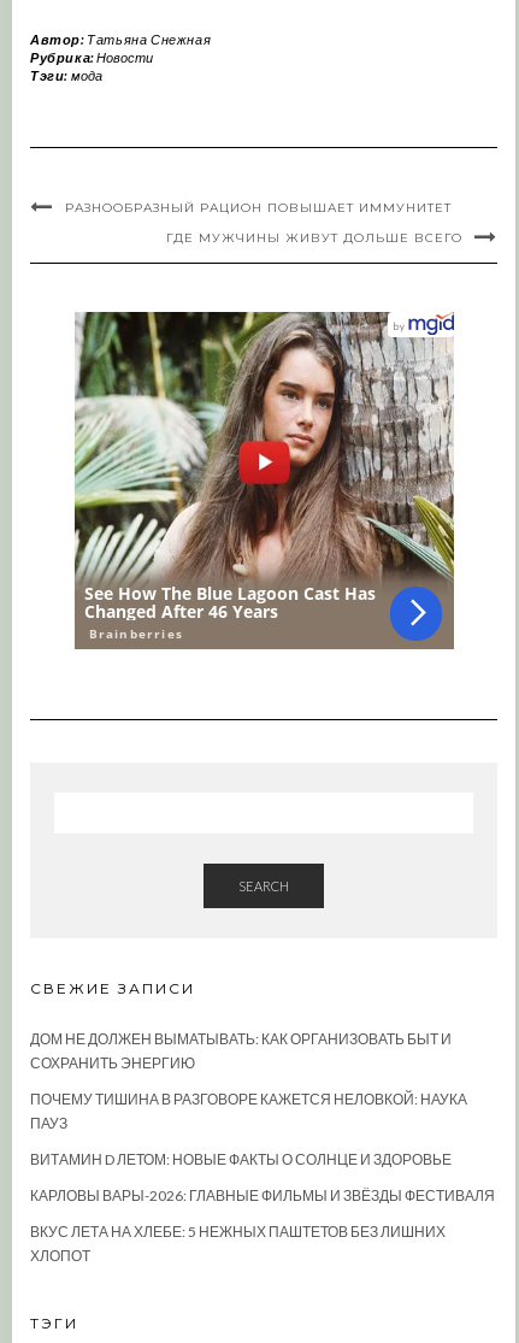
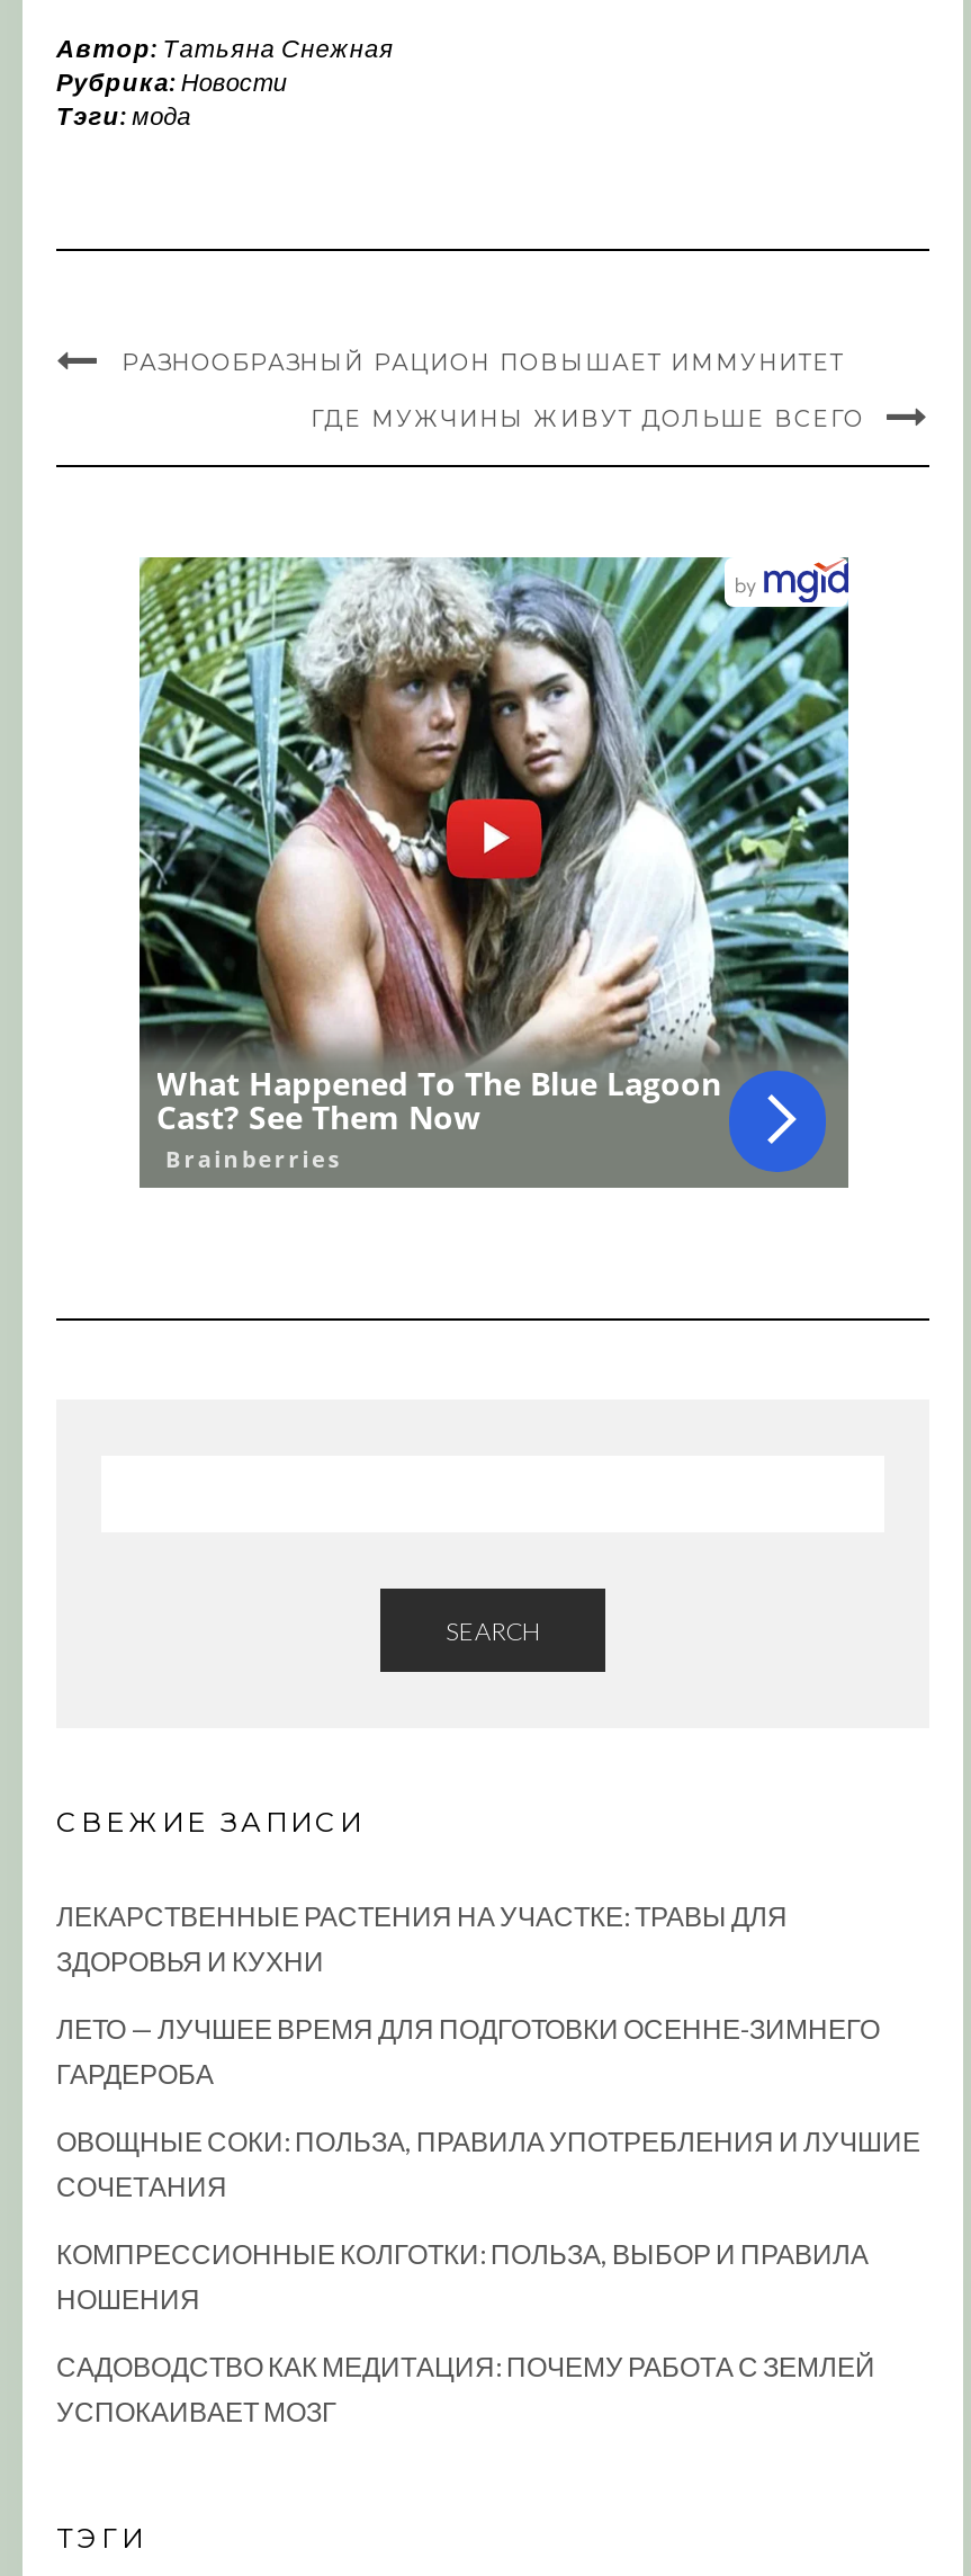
- [image]
+ [image]

- ДОМ НЕ ДОЛЖЕН ВЫМАТЫВАТЬ: КАК ОРГАНИЗОВАТЬ БЫТ И
- СОХРАНИТЬ ЭНЕРГИЮ
+ ЛЕКАРСТВЕННЫЕ РАСТЕНИЯ НА УЧАСТКЕ: ТРАВЫ ДЛЯ
+ ЗДОРОВЬЯ И КУХНИ

- ПОЧЕМУ ТИШИНА В РАЗГОВОРЕ КАЖЕТСЯ НЕЛОВКОЙ: НАУКА
- ПАУЗ
+ ЛЕТО — ЛУЧШЕЕ ВРЕМЯ ДЛЯ ПОДГОТОВКИ ОСЕННЕ-ЗИМНЕГО
+ ГАРДЕРОБА

- ВИТАМИН D ЛЕТОМ: НОВЫЕ ФАКТЫ О СОЛНЦЕ И ЗДОРОВЬЕ
+ ОВОЩНЫЕ СОКИ: ПОЛЬЗА, ПРАВИЛА УПОТРЕБЛЕНИЯ И ЛУЧШИЕ
+ СОЧЕТАНИЯ

- КАРЛОВЫ ВАРЫ-2026: ГЛАВНЫЕ ФИЛЬМЫ И ЗВЁЗДЫ ФЕСТИВАЛЯ
+ КОМПРЕССИОННЫЕ КОЛГОТКИ: ПОЛЬЗА, ВЫБОР И ПРАВИЛА
+ НОШЕНИЯ

- ВКУС ЛЕТА НА ХЛЕБЕ: 5 НЕЖНЫХ ПАШТЕТОВ БЕЗ ЛИШНИХ
- ХЛОПОТ
+ САДОВОДСТВО КАК МЕДИТАЦИЯ: ПОЧЕМУ РАБОТА С ЗЕМЛЕЙ
+ УСПОКАИВАЕТ МОЗГ
